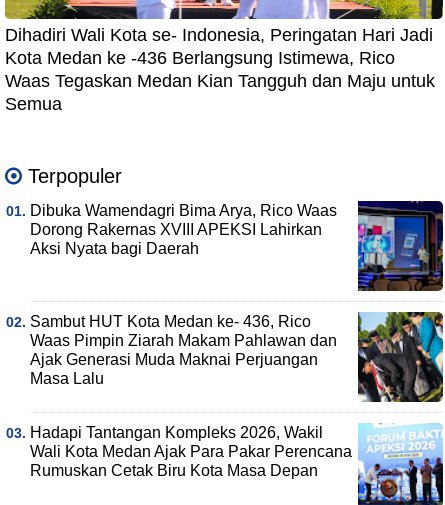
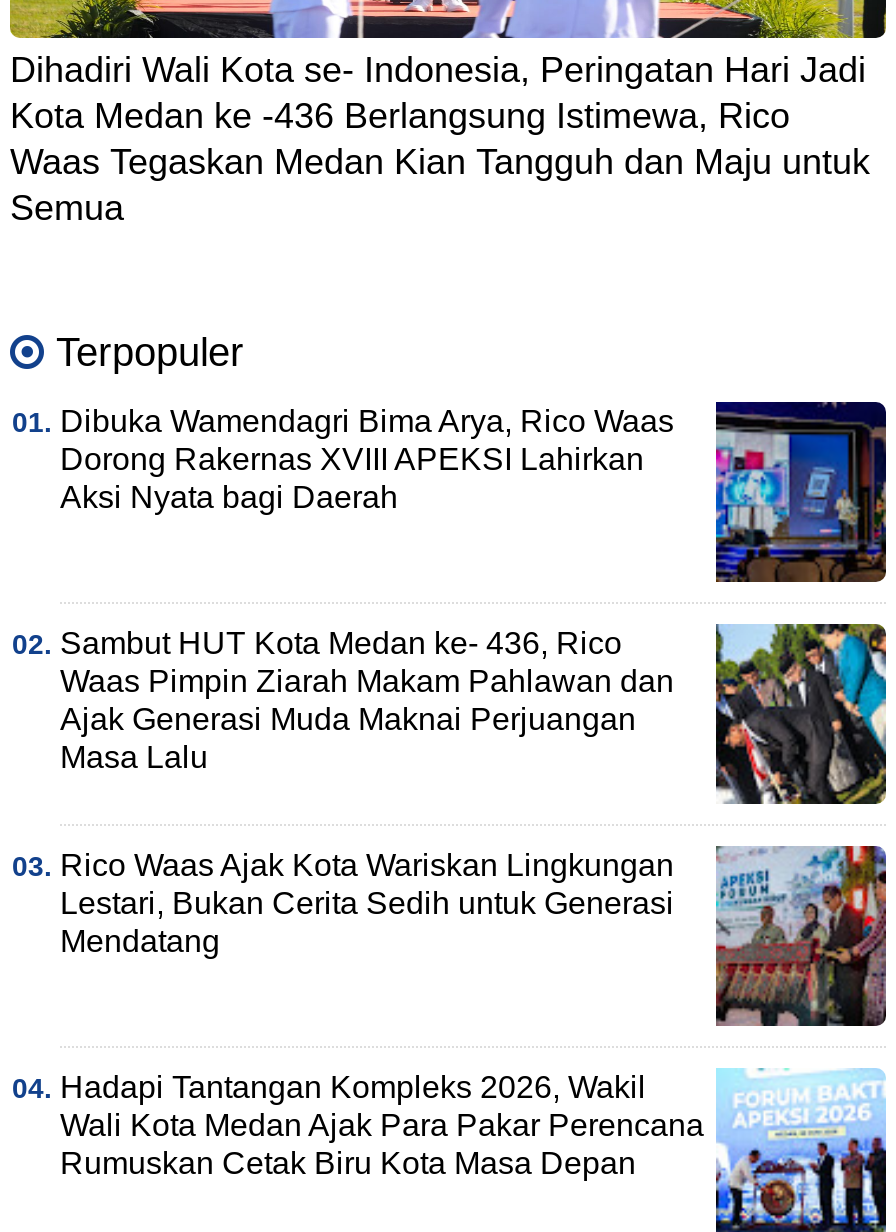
+ [image]
+ Rico Waas Ajak Kota Wariskan Lingkungan
+ Lestari, Bukan Cerita Sedih untuk Generasi
+ Mendatang
